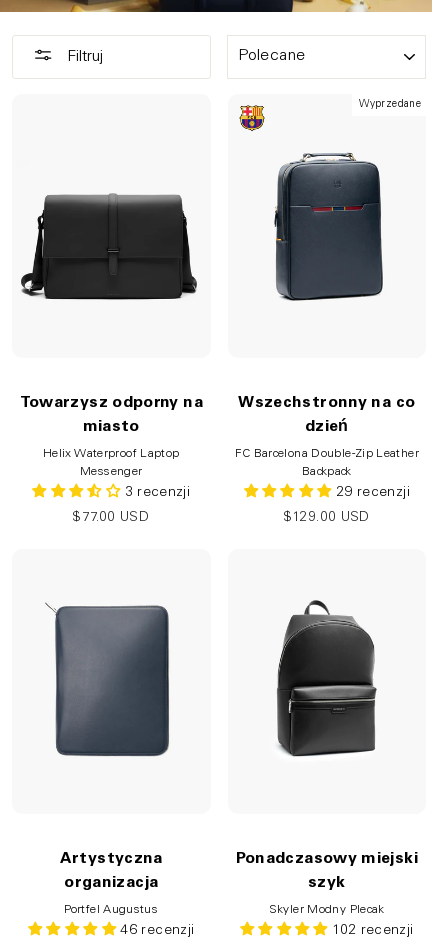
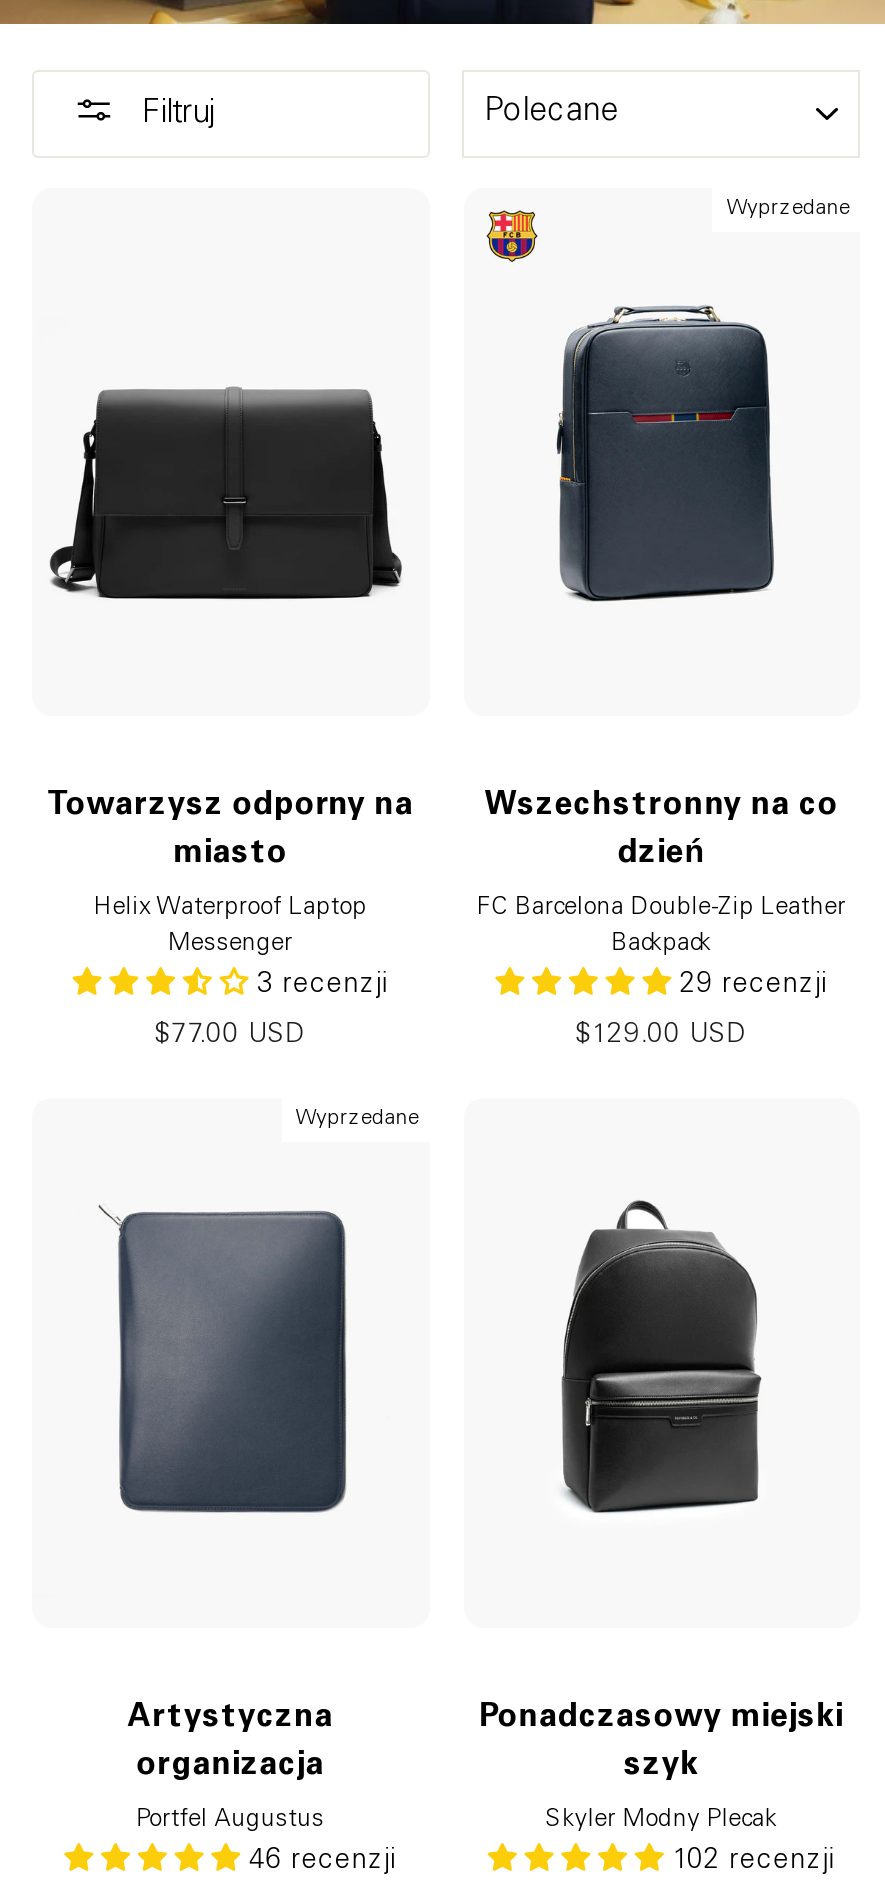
+ Wyprzedane
